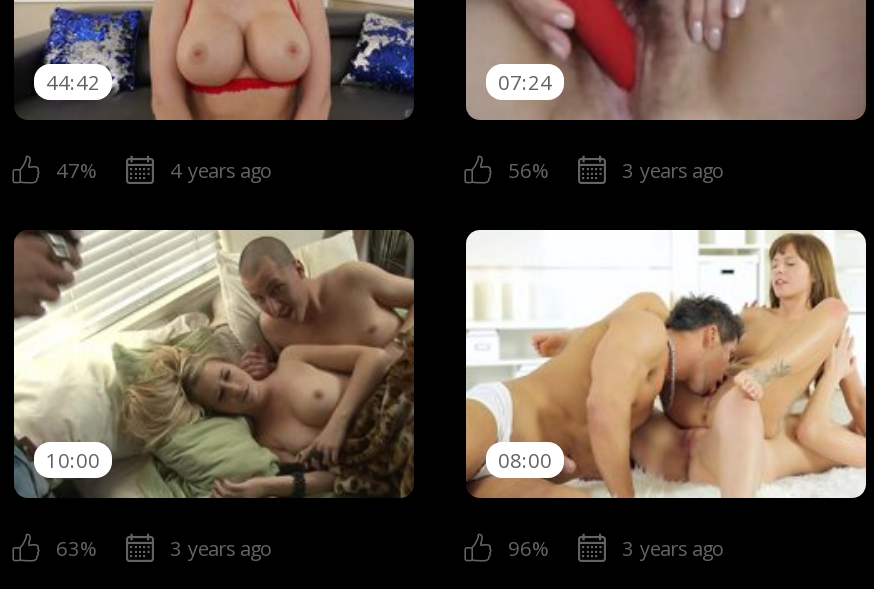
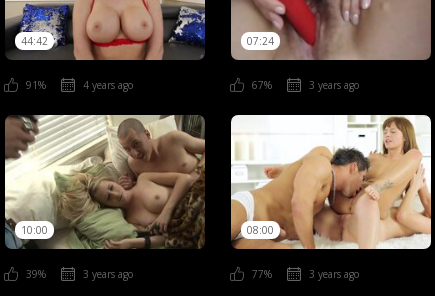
- 47%
+ 91%

- 56%
+ 67%

- 63%
+ 39%

- 96%
+ 77%
